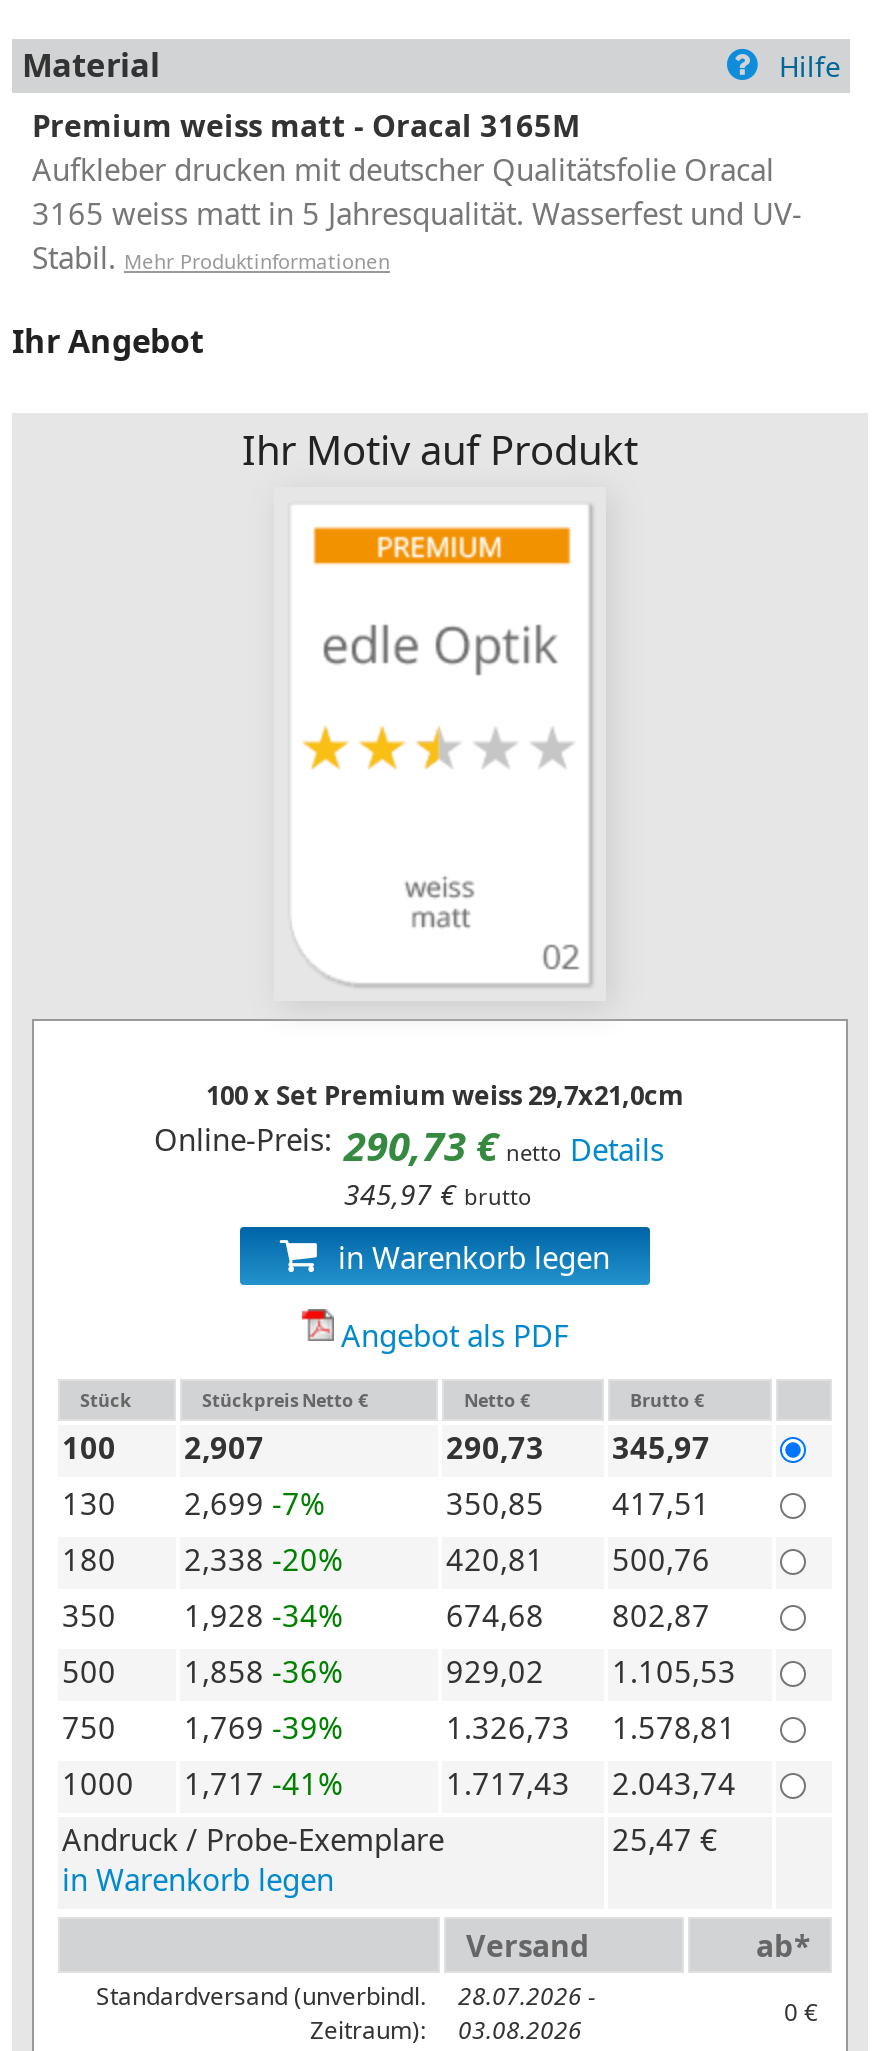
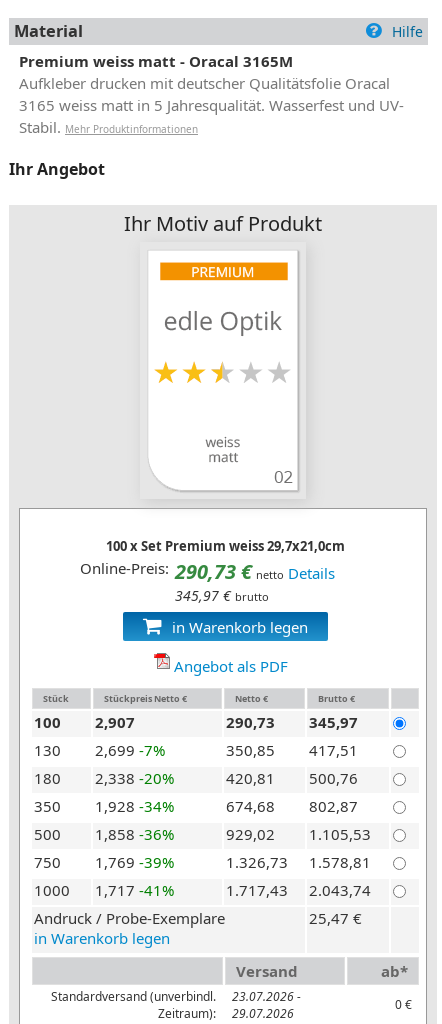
- Standardversand (unverbindl. 28.07.2026 -
+ Standardversand (unverbindl. 23.07.2026 -

- Zeitraum): 03.08.2026
+ Zeitraum): 29.07.2026
